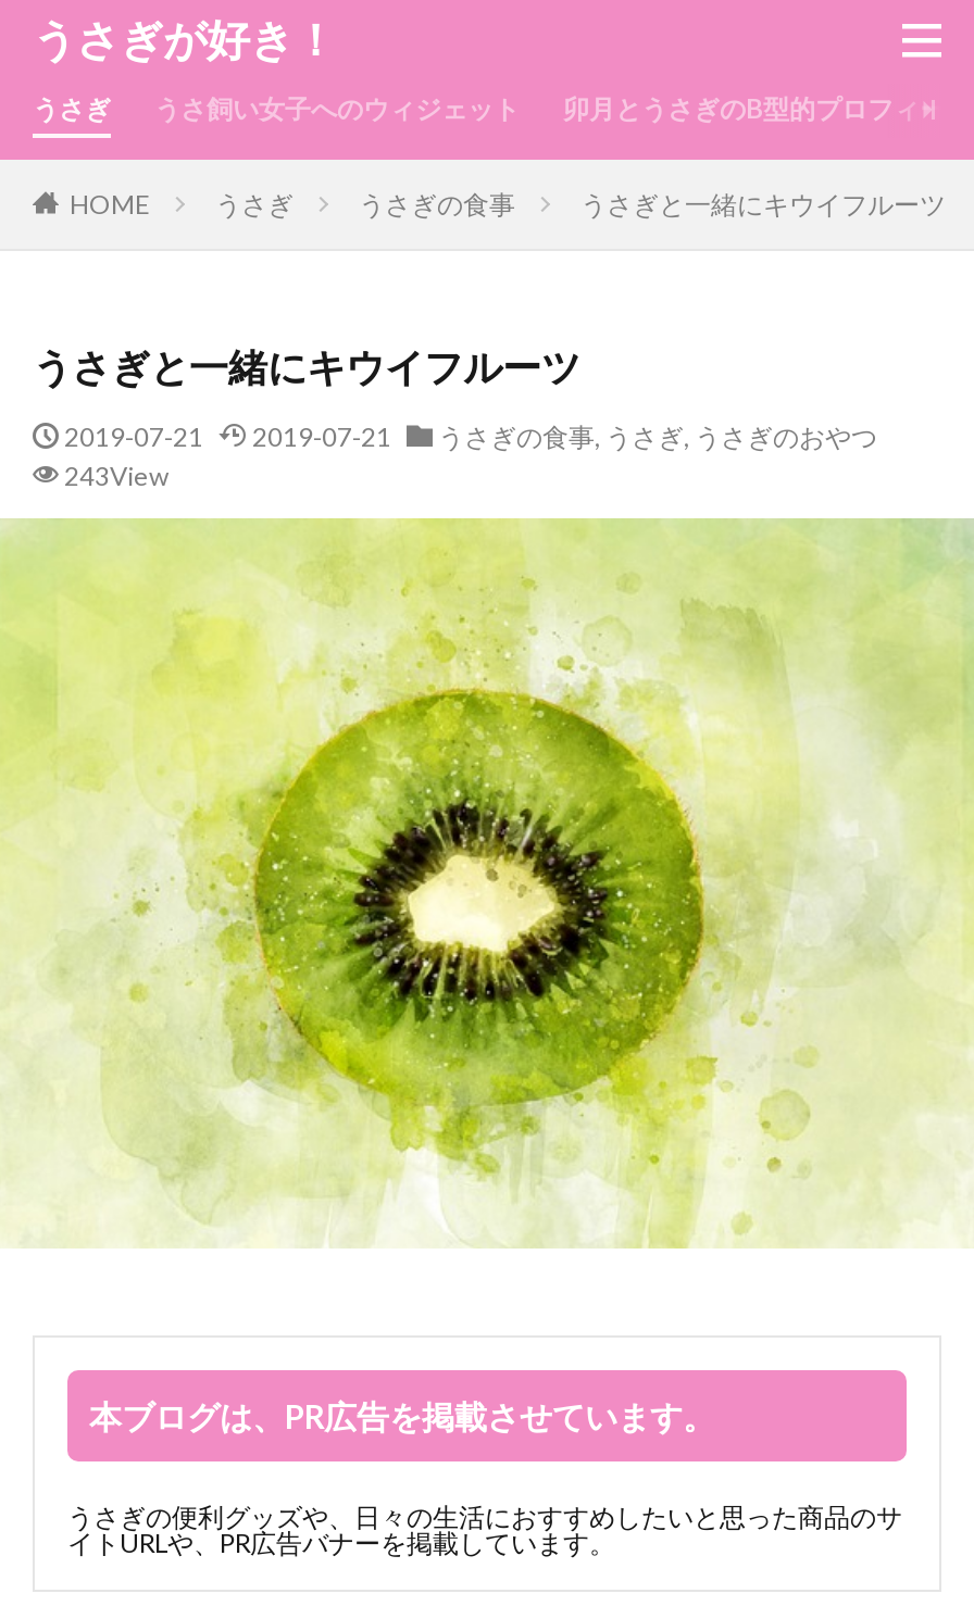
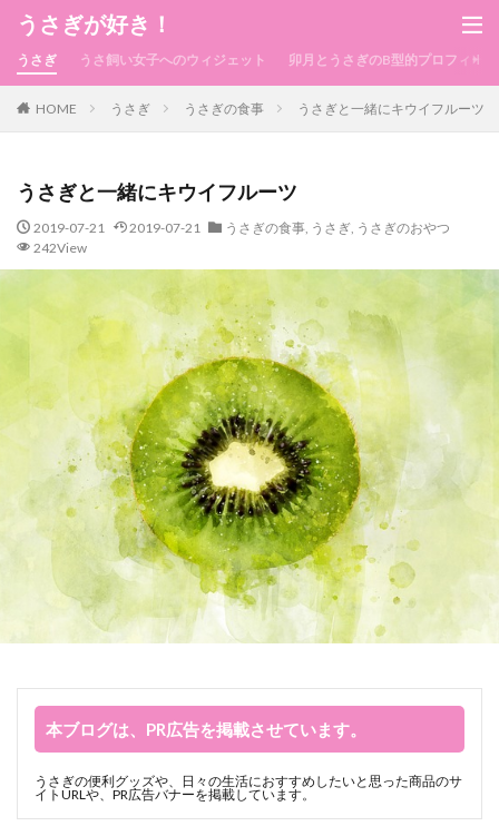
- 243View
+ 242View
